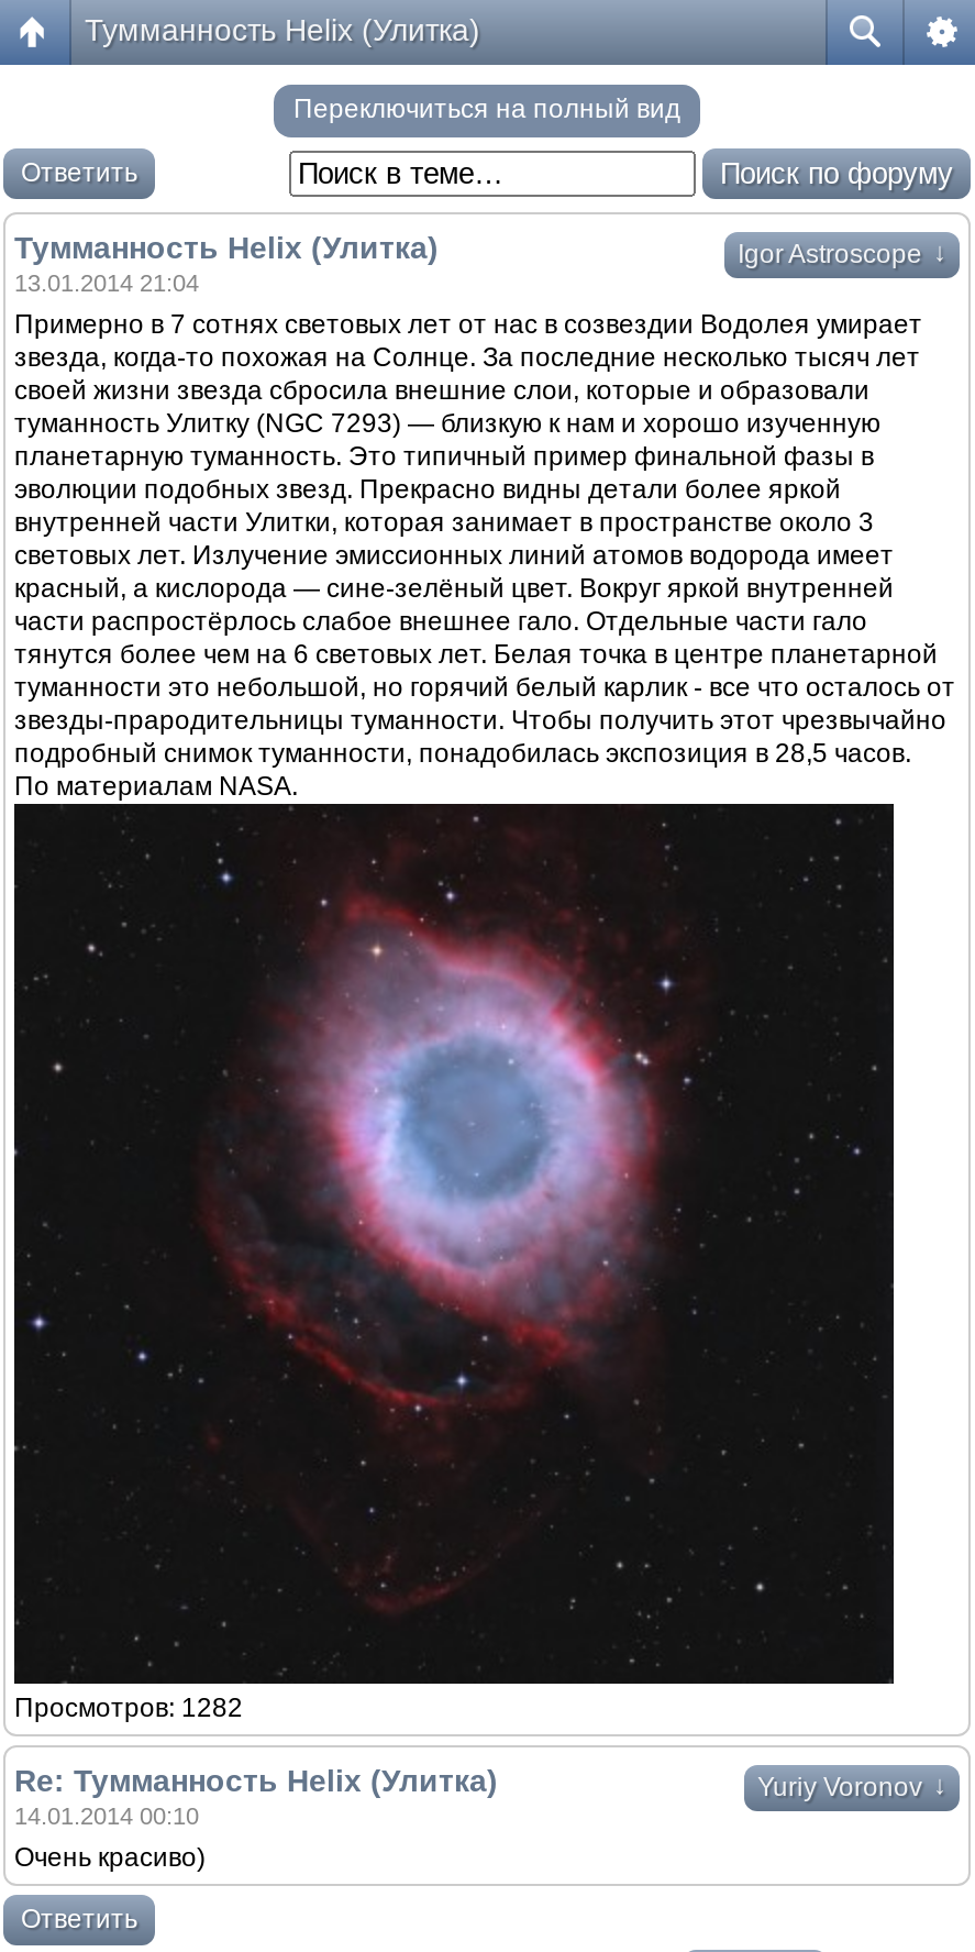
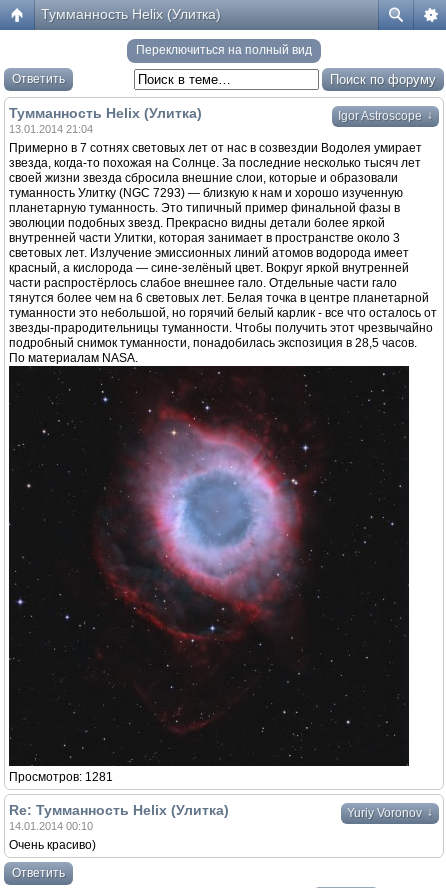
- Просмотров: 1282
+ Просмотров: 1281
